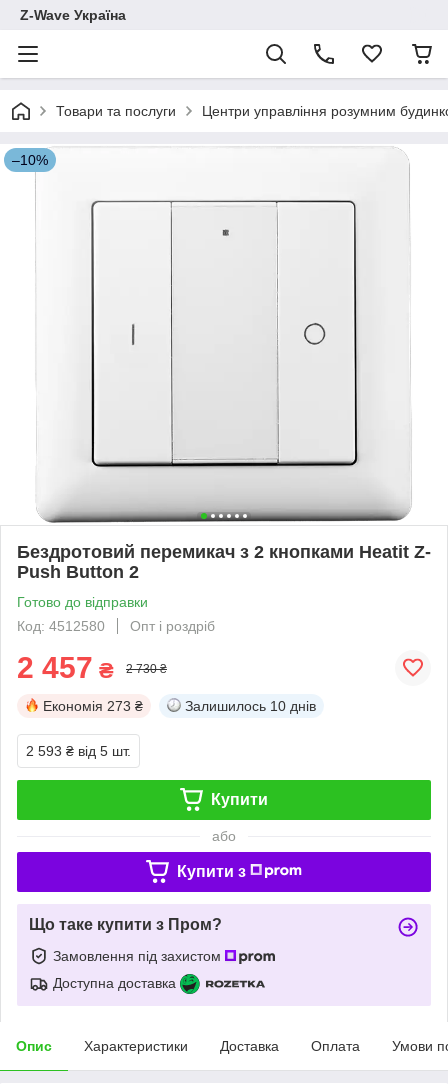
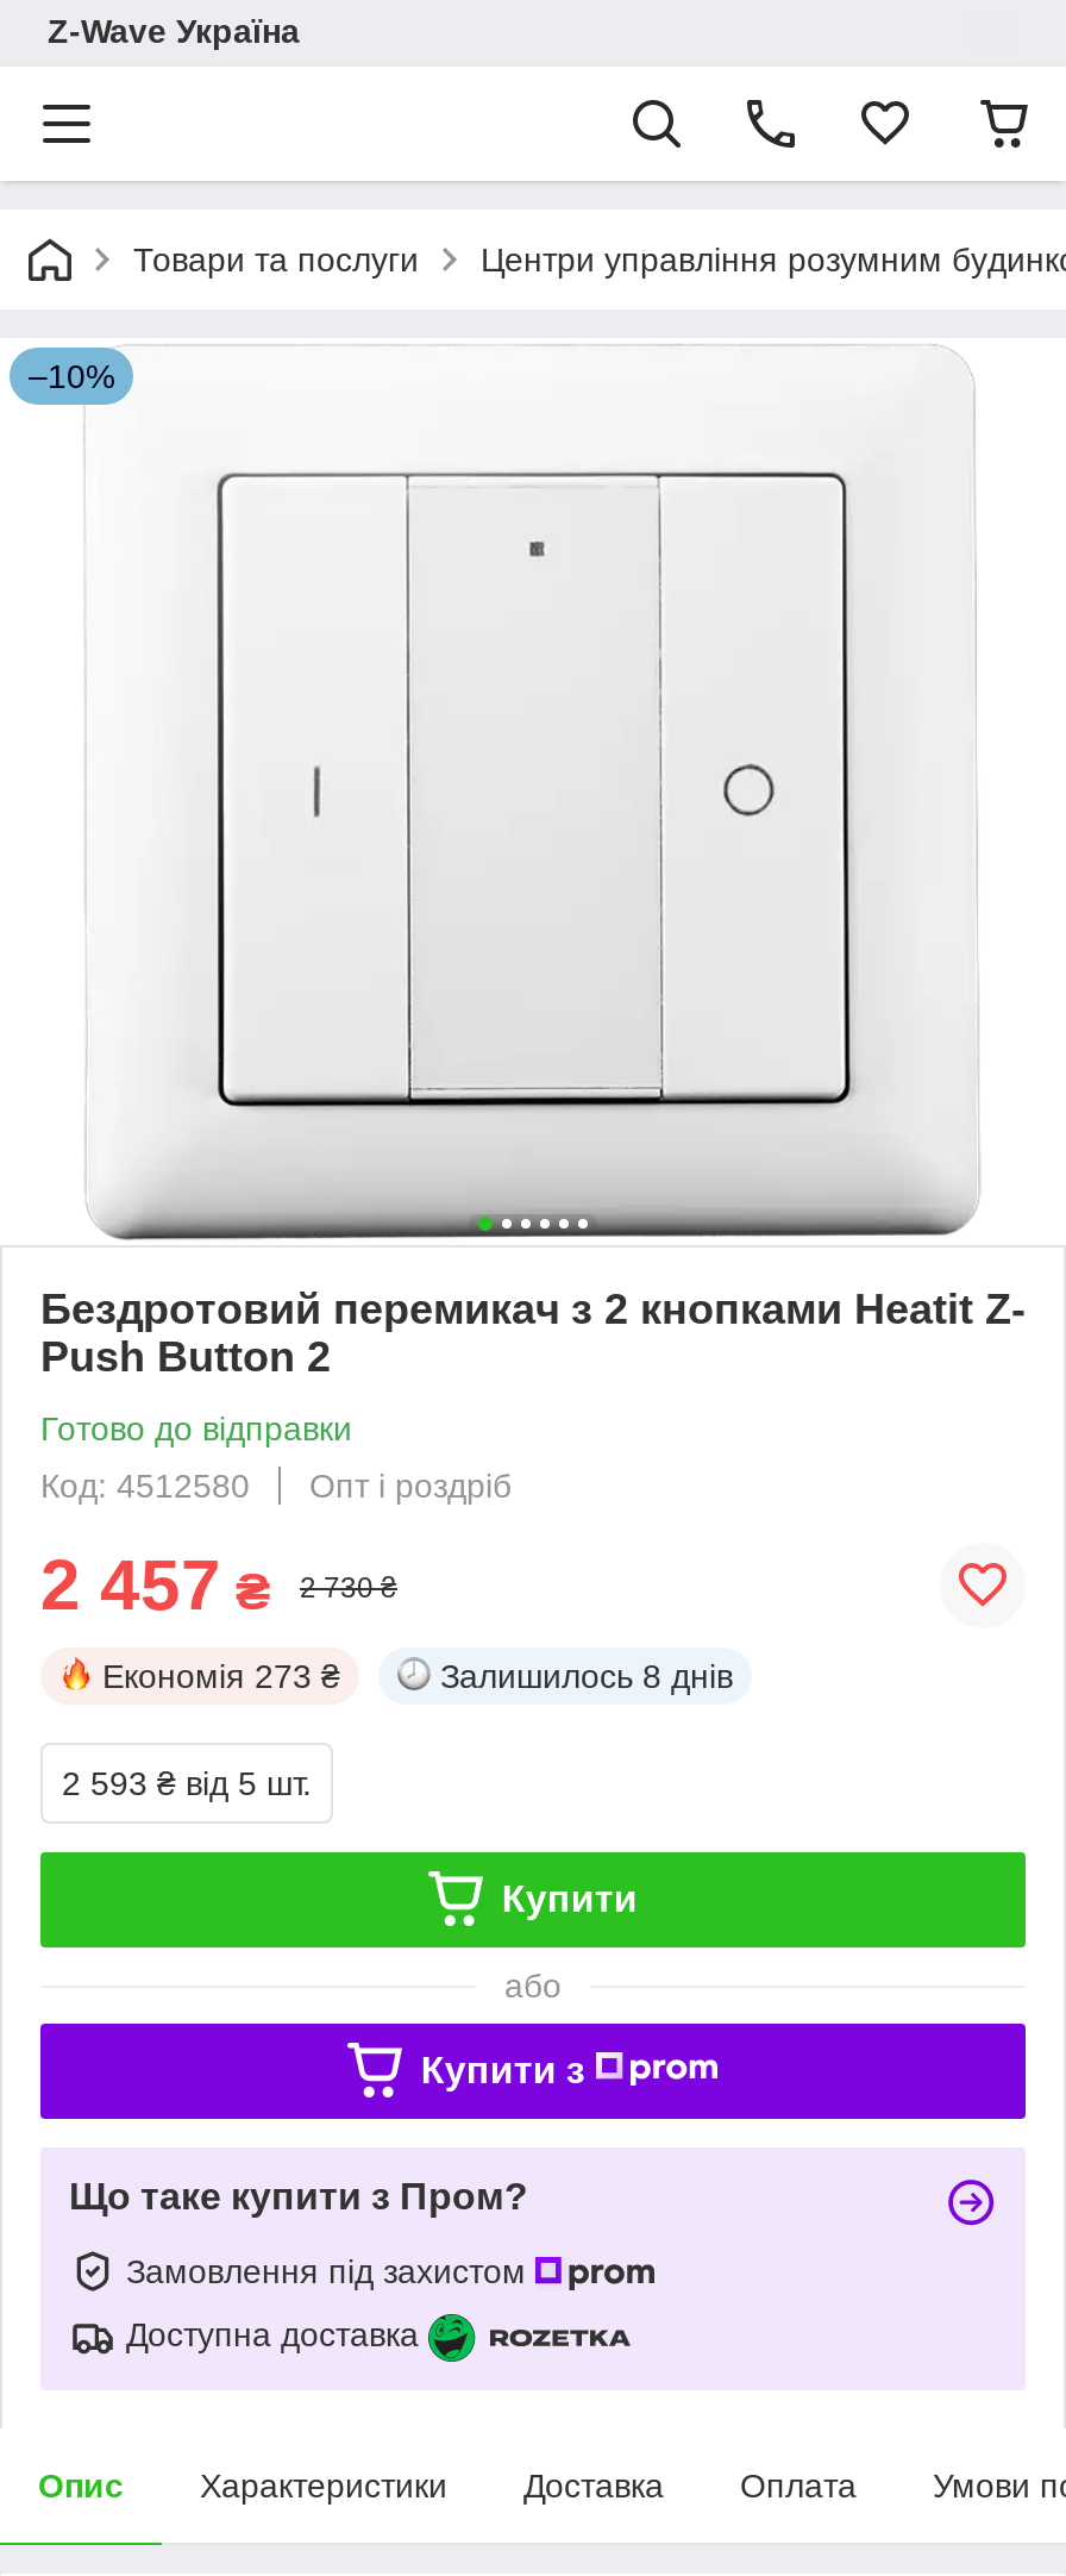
- Залишилось 10 днів
+ Залишилось 8 днів
